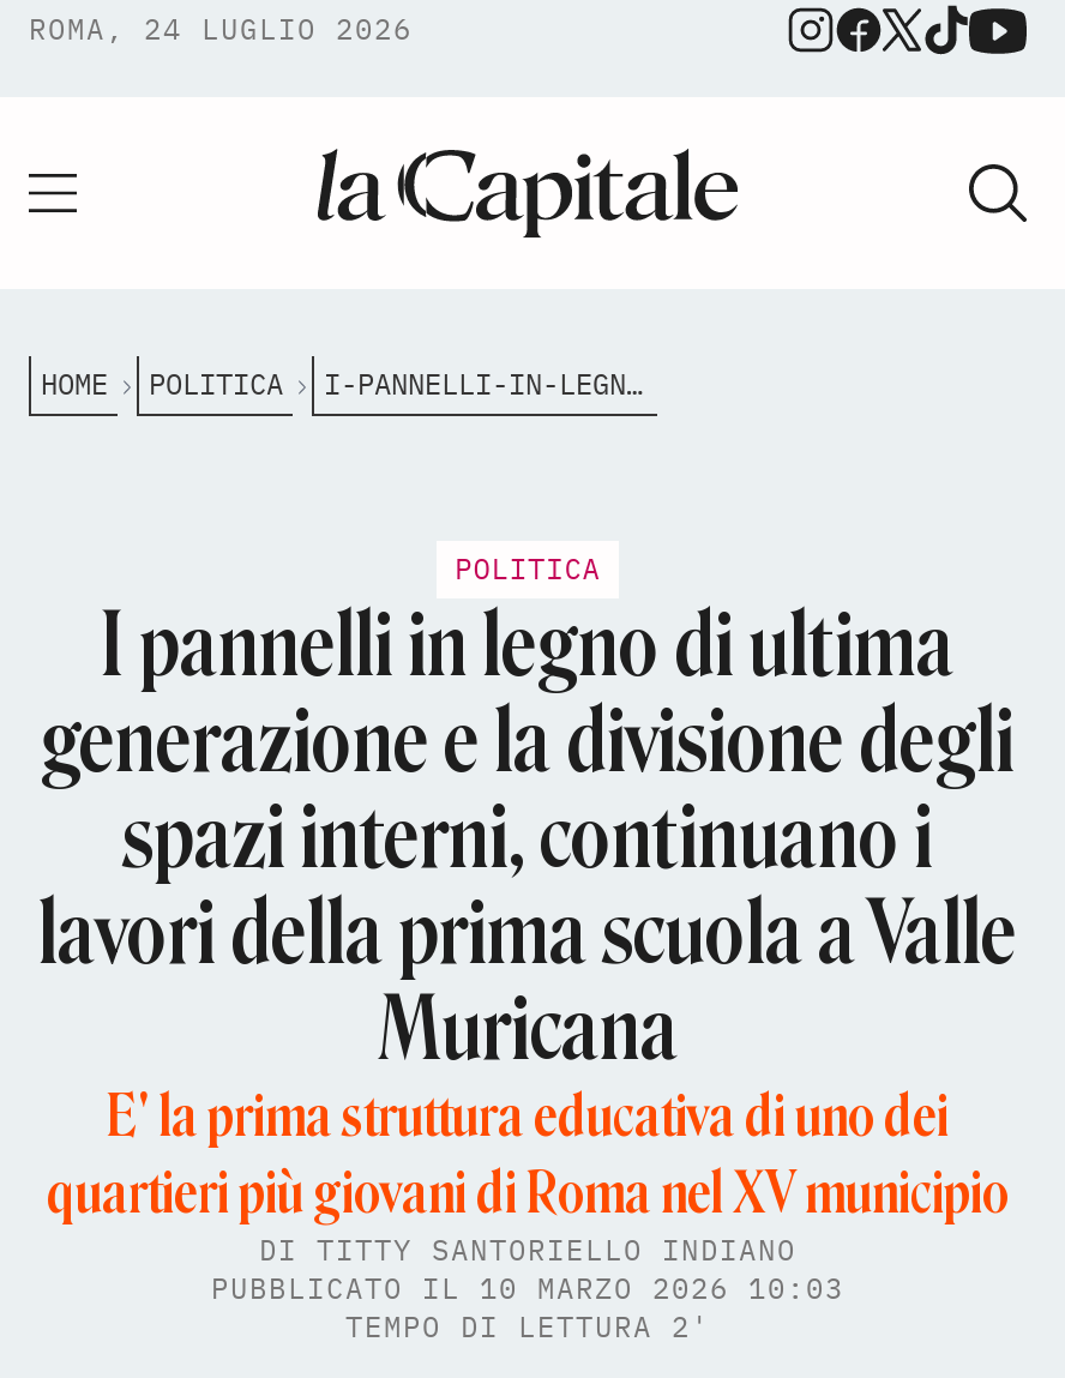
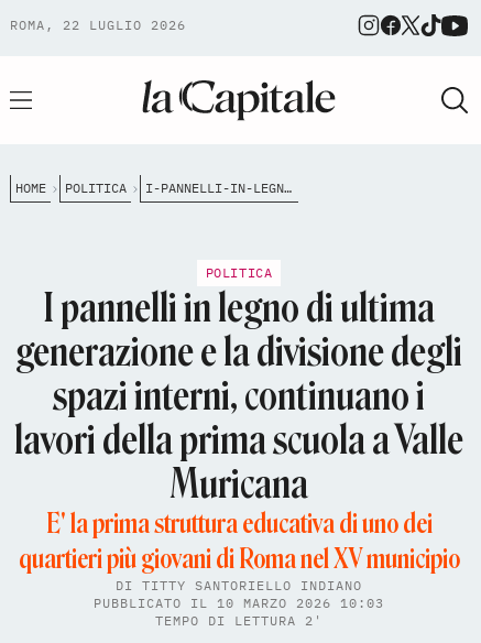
- ROMA, 24 LUGLIO 2026
+ ROMA, 22 LUGLIO 2026
